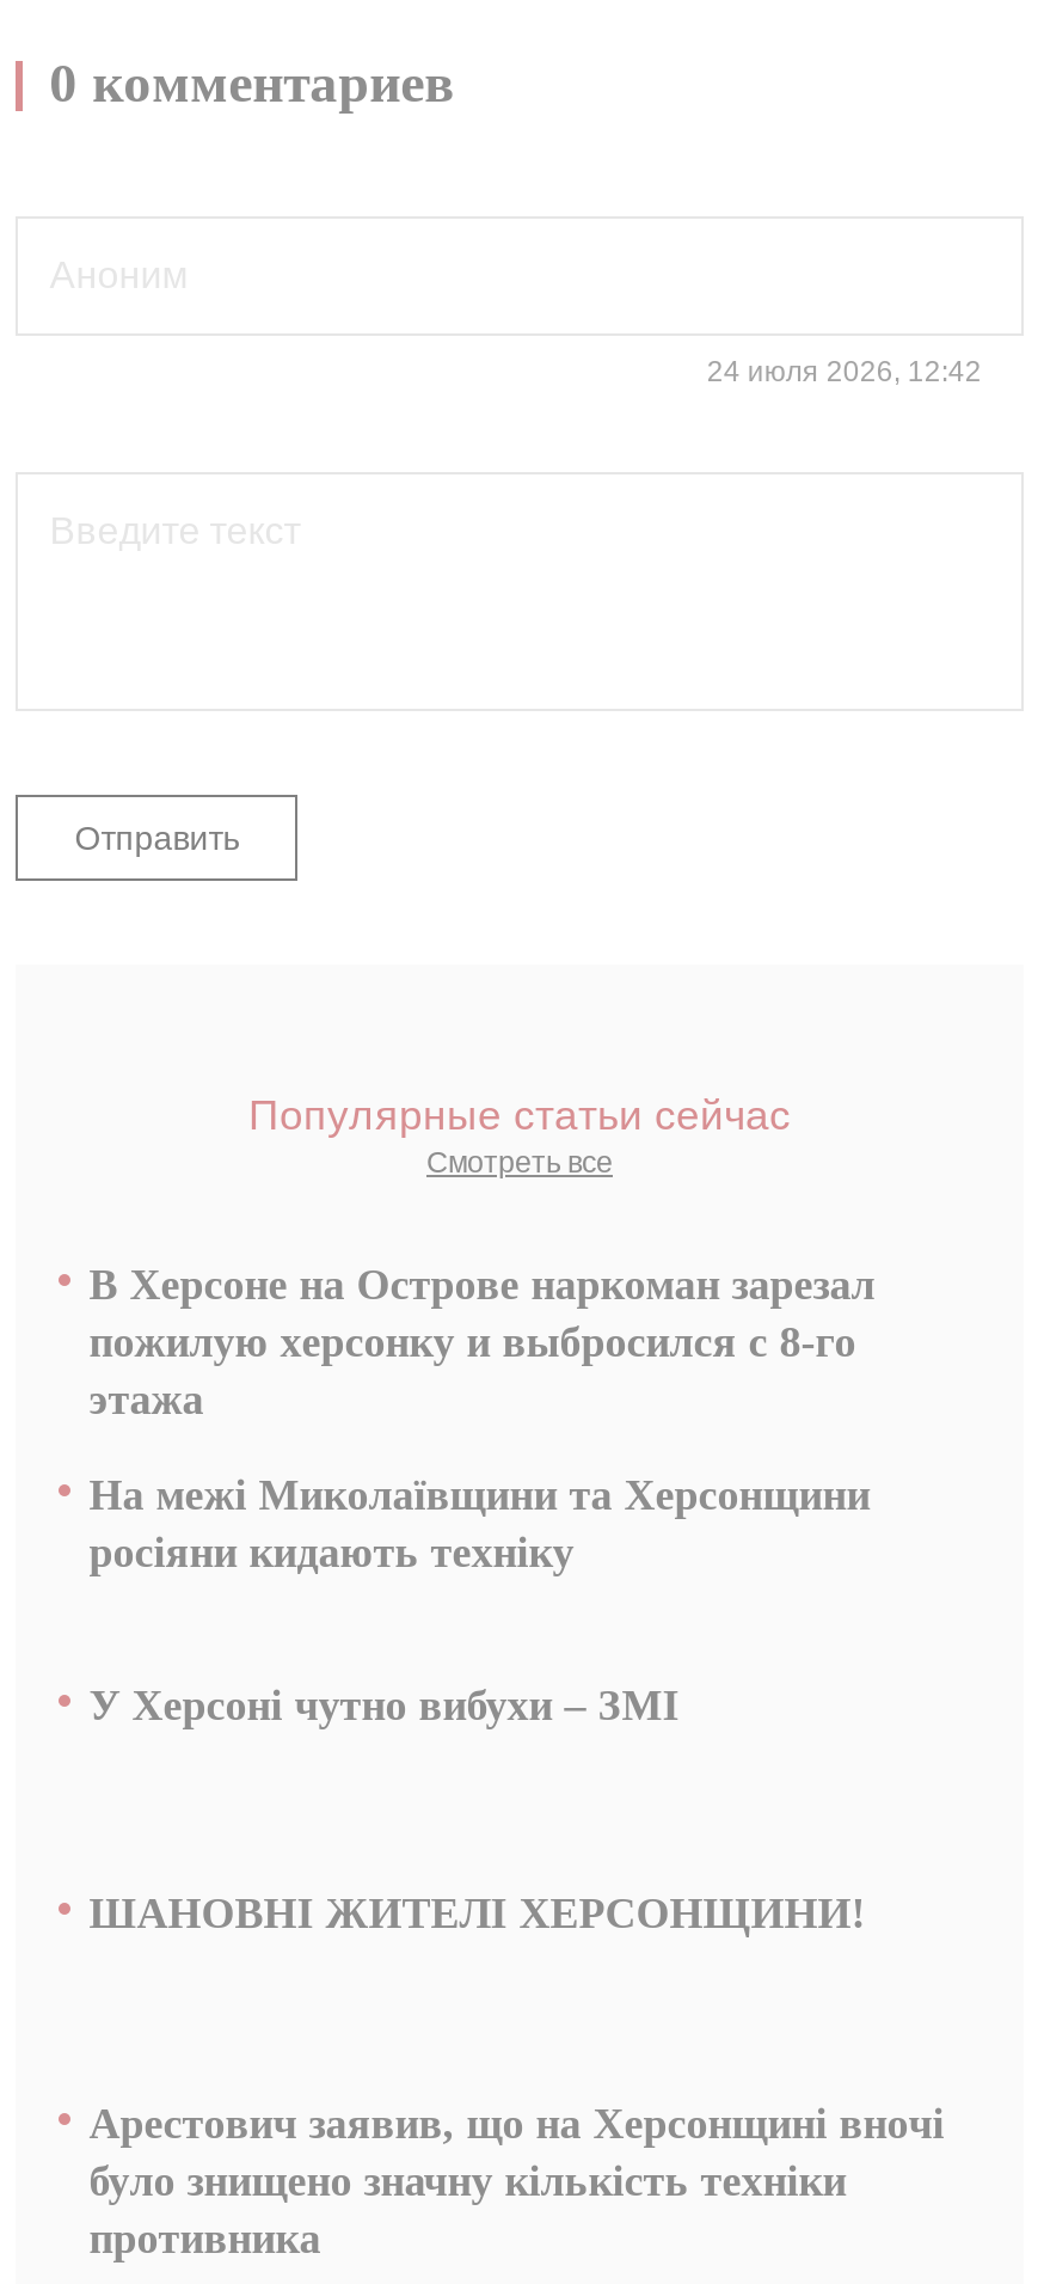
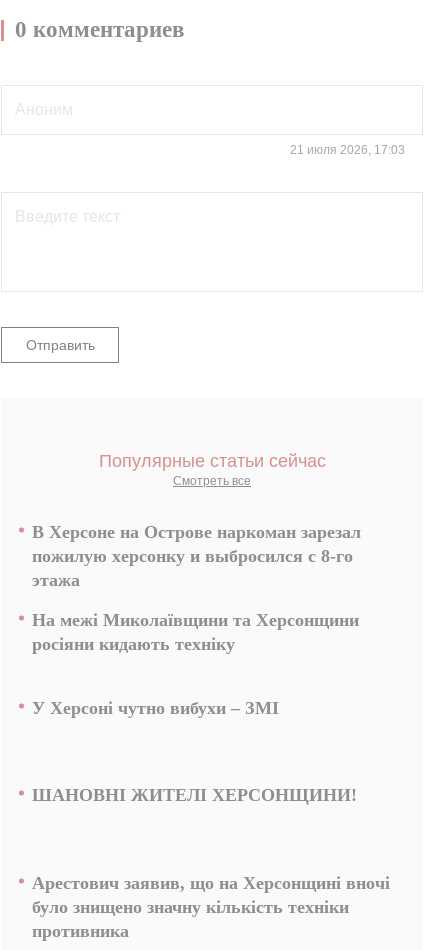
- 24 июля 2026, 12:42
+ 21 июля 2026, 17:03
